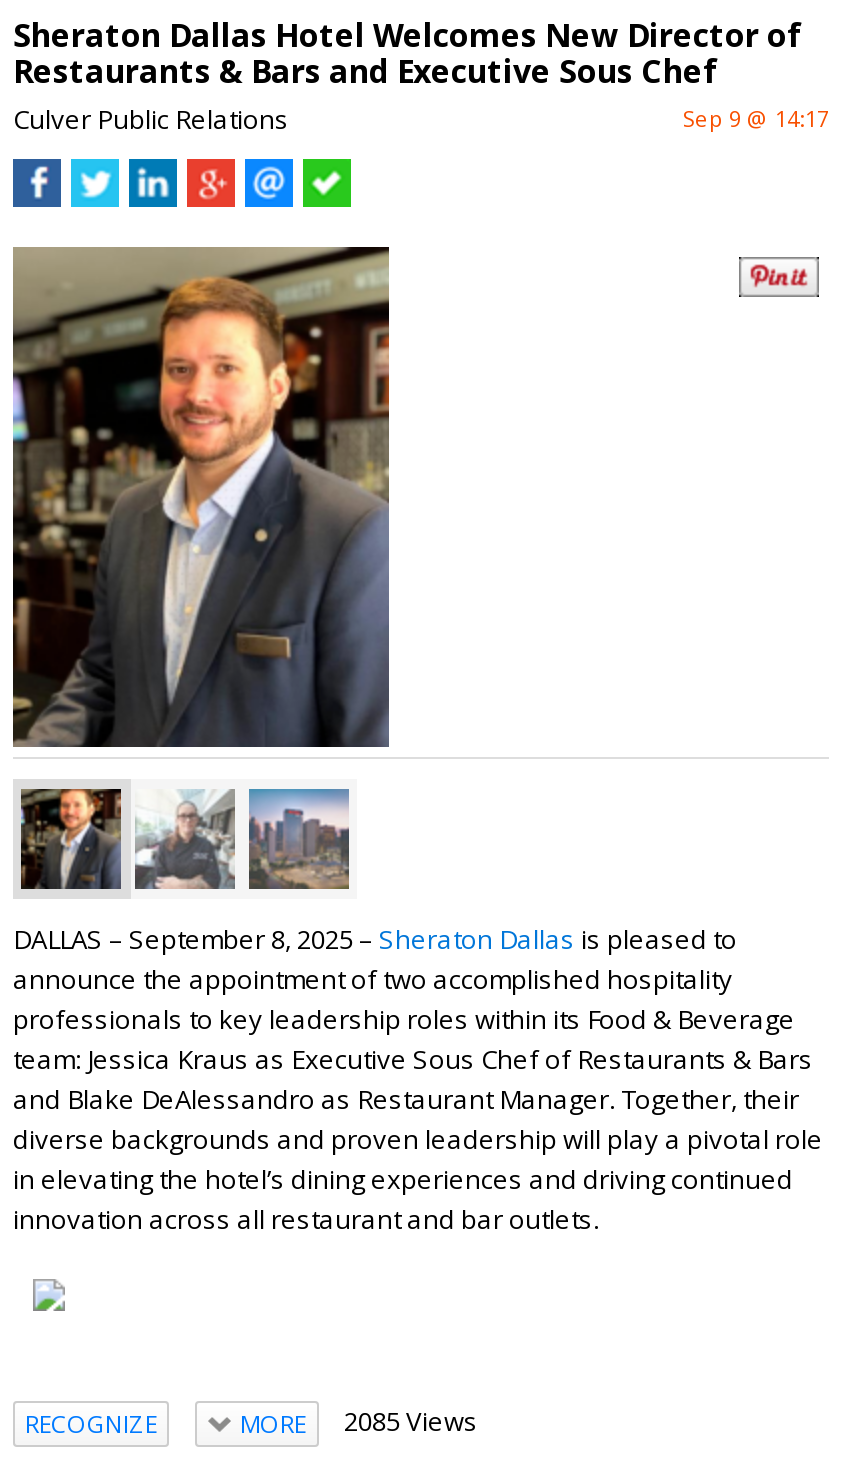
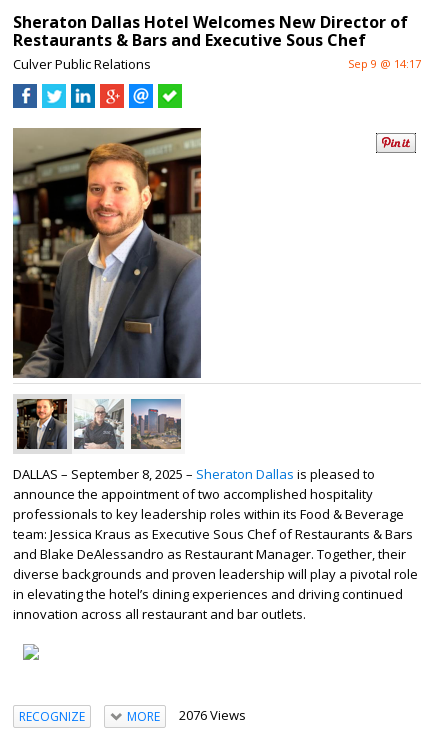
- MORE 2085 Views
+ MORE 2076 Views
